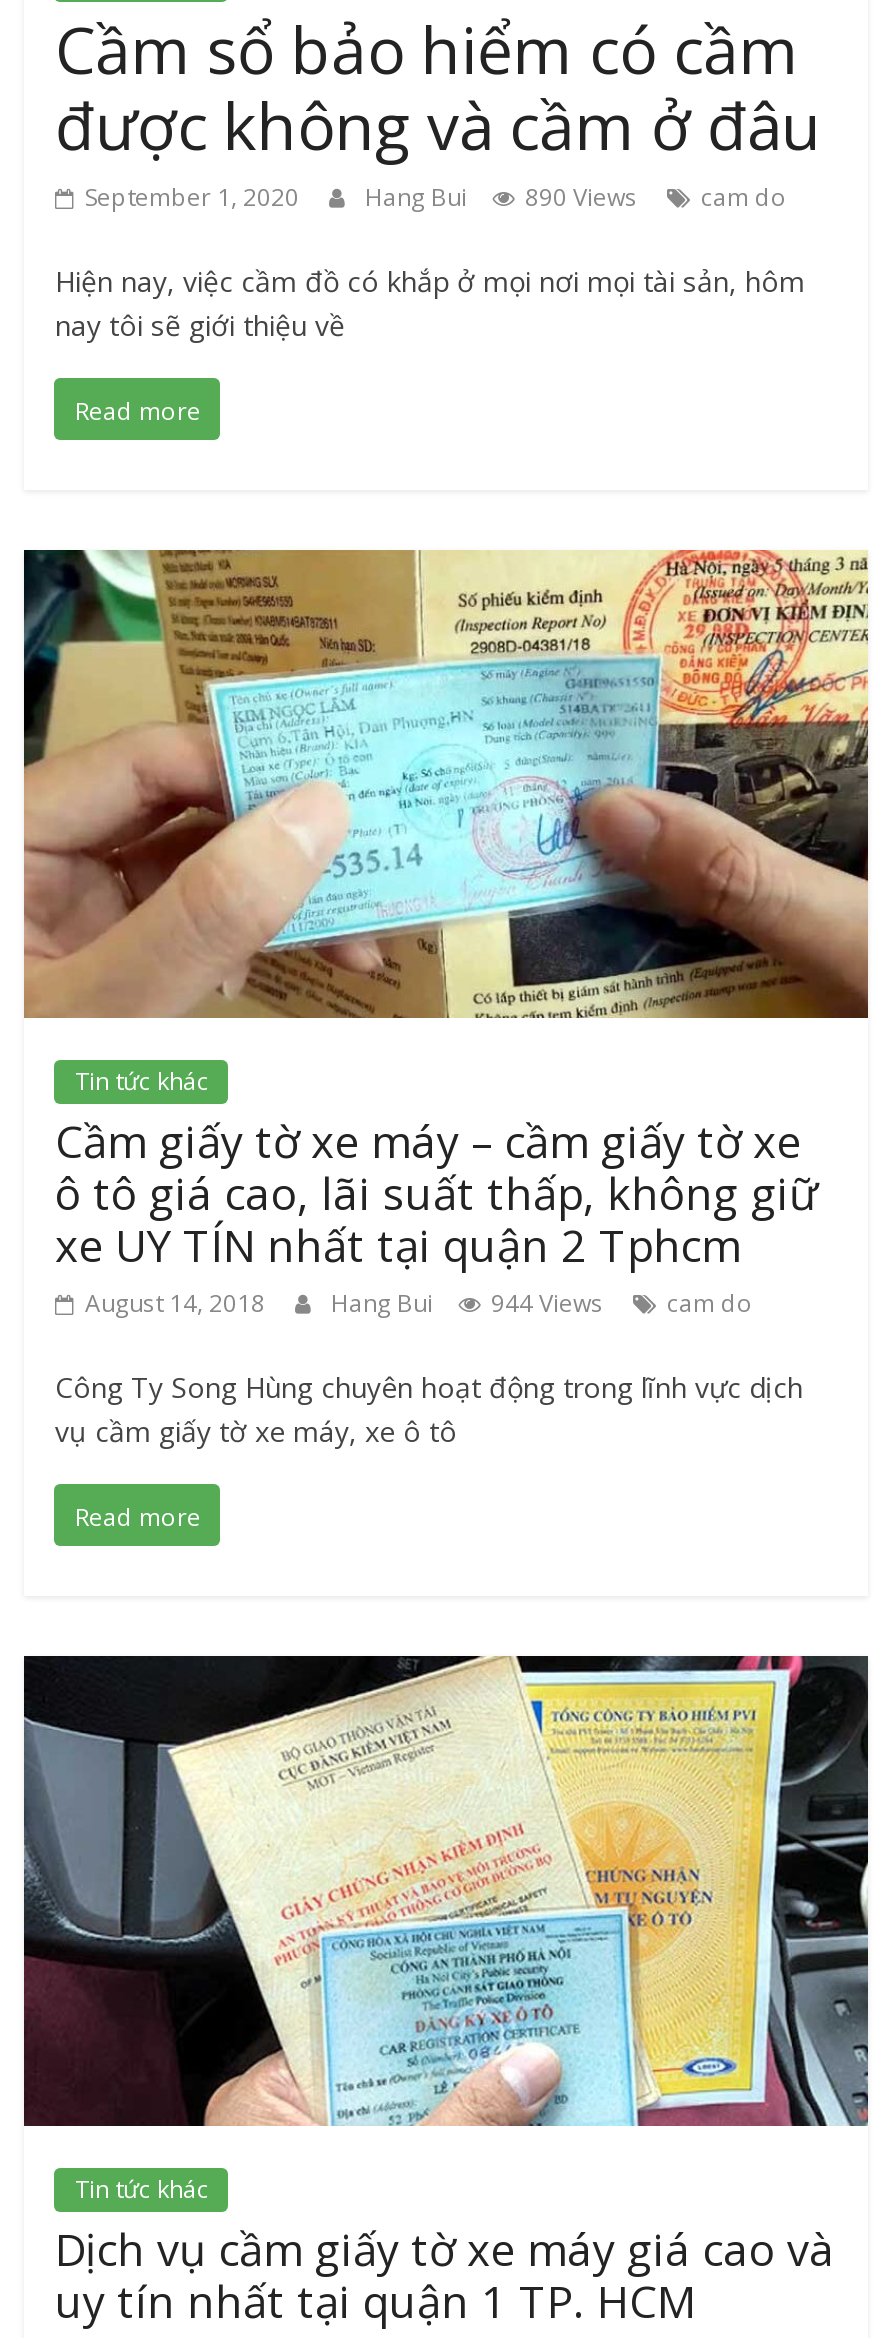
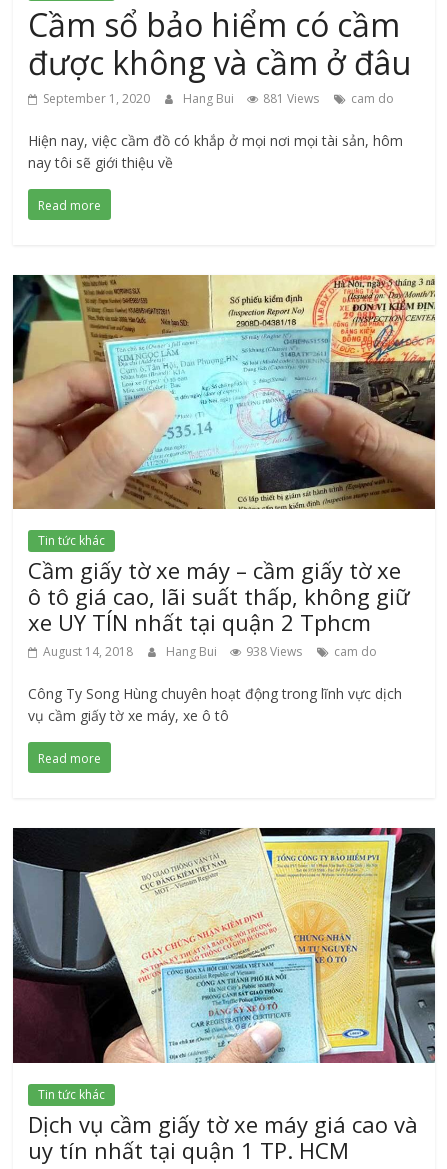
- September 1, 2020 Hang Bui 890 Views cam do
+ September 1, 2020 Hang Bui 881 Views cam do

- August 14, 2018 Hang Bui 944 Views cam do
+ August 14, 2018 Hang Bui 938 Views cam do
